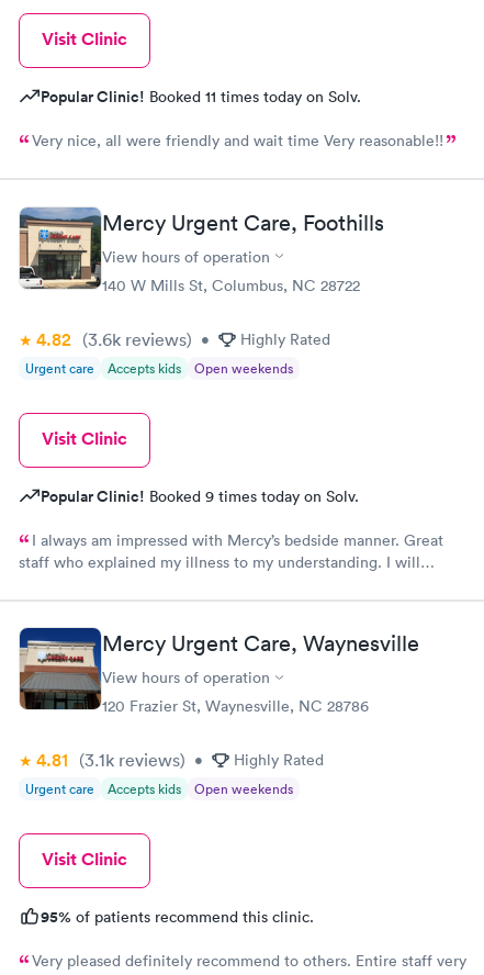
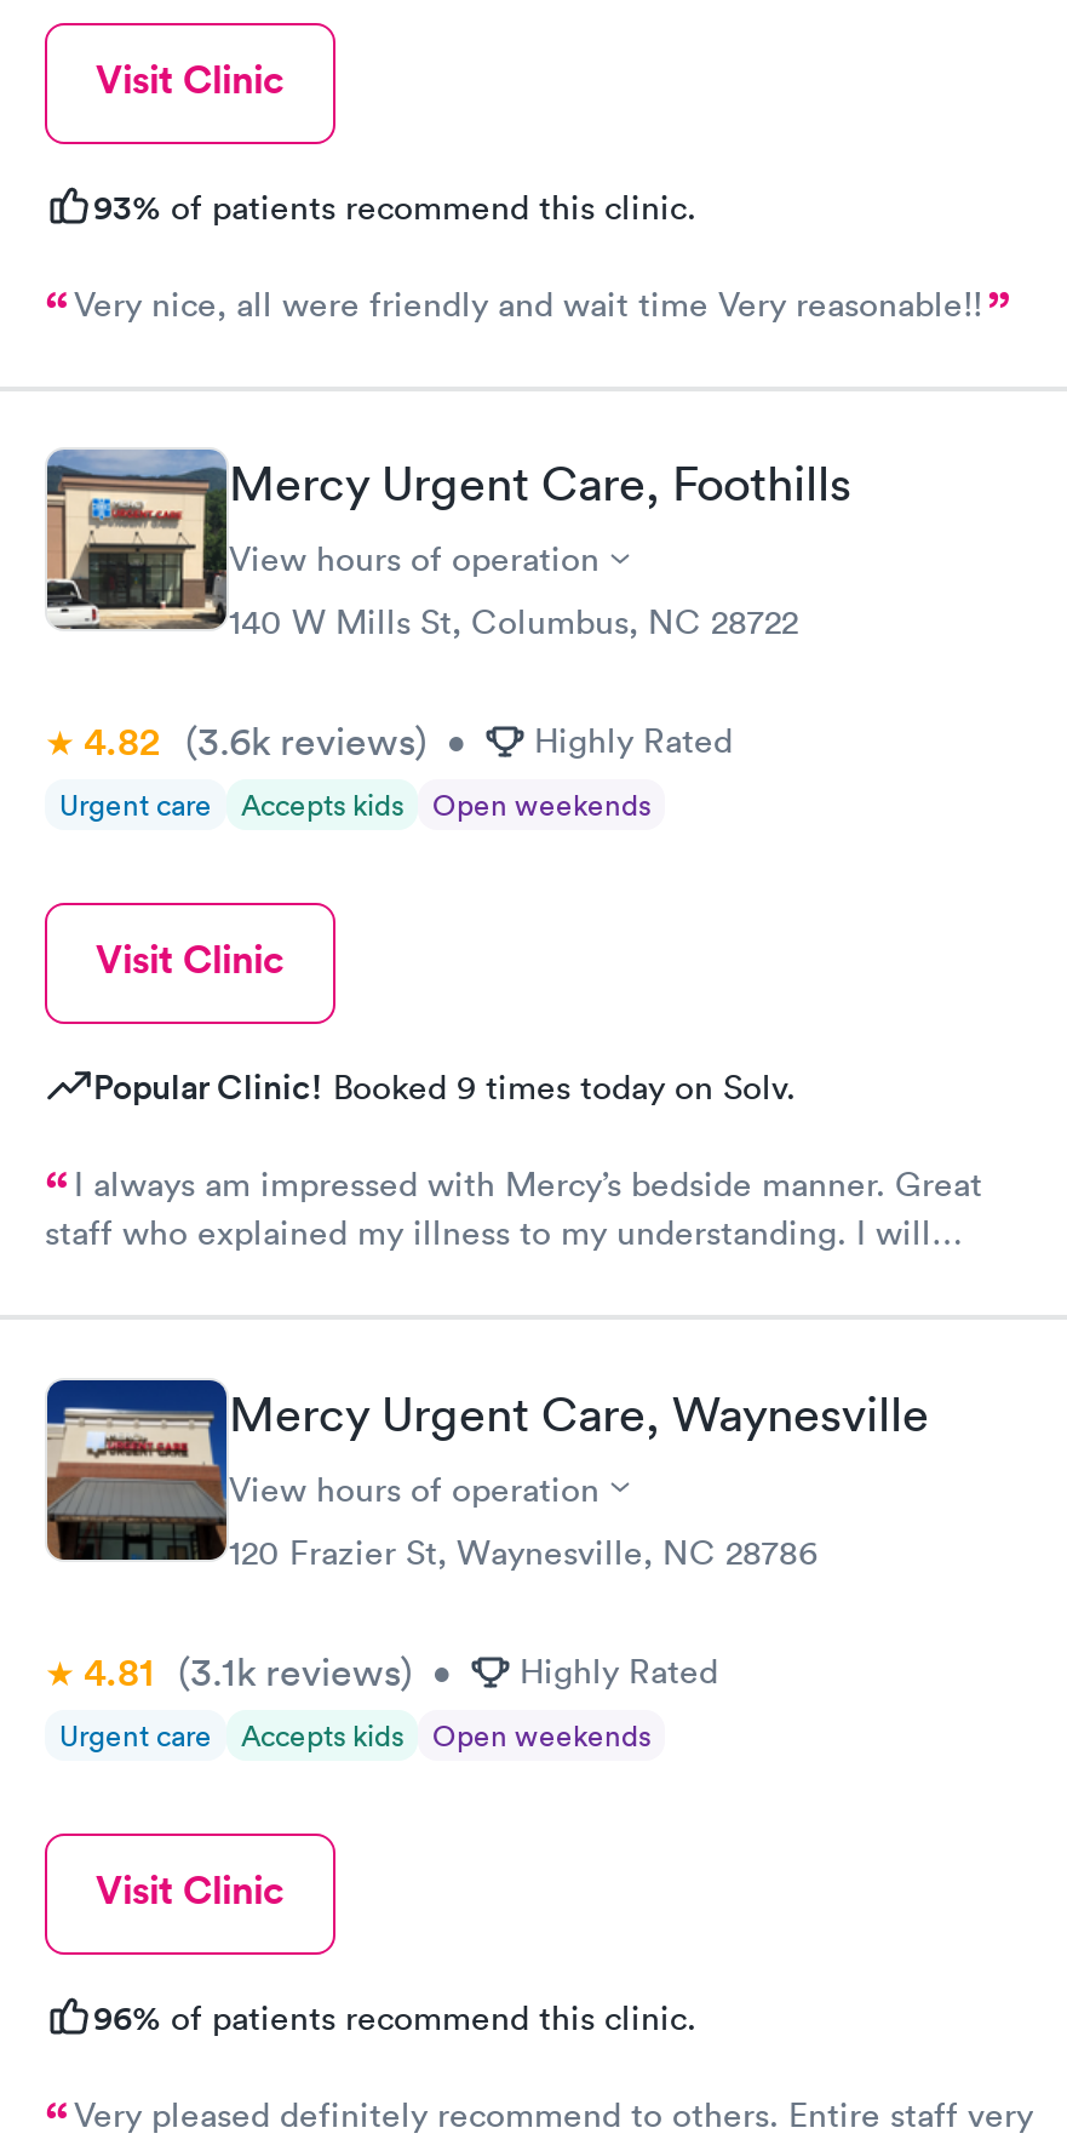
- Popular Clinic! Booked 11 times today on Solv.
+ 93% of patients recommend this clinic.

- 95% of patients recommend this clinic.
+ 96% of patients recommend this clinic.
